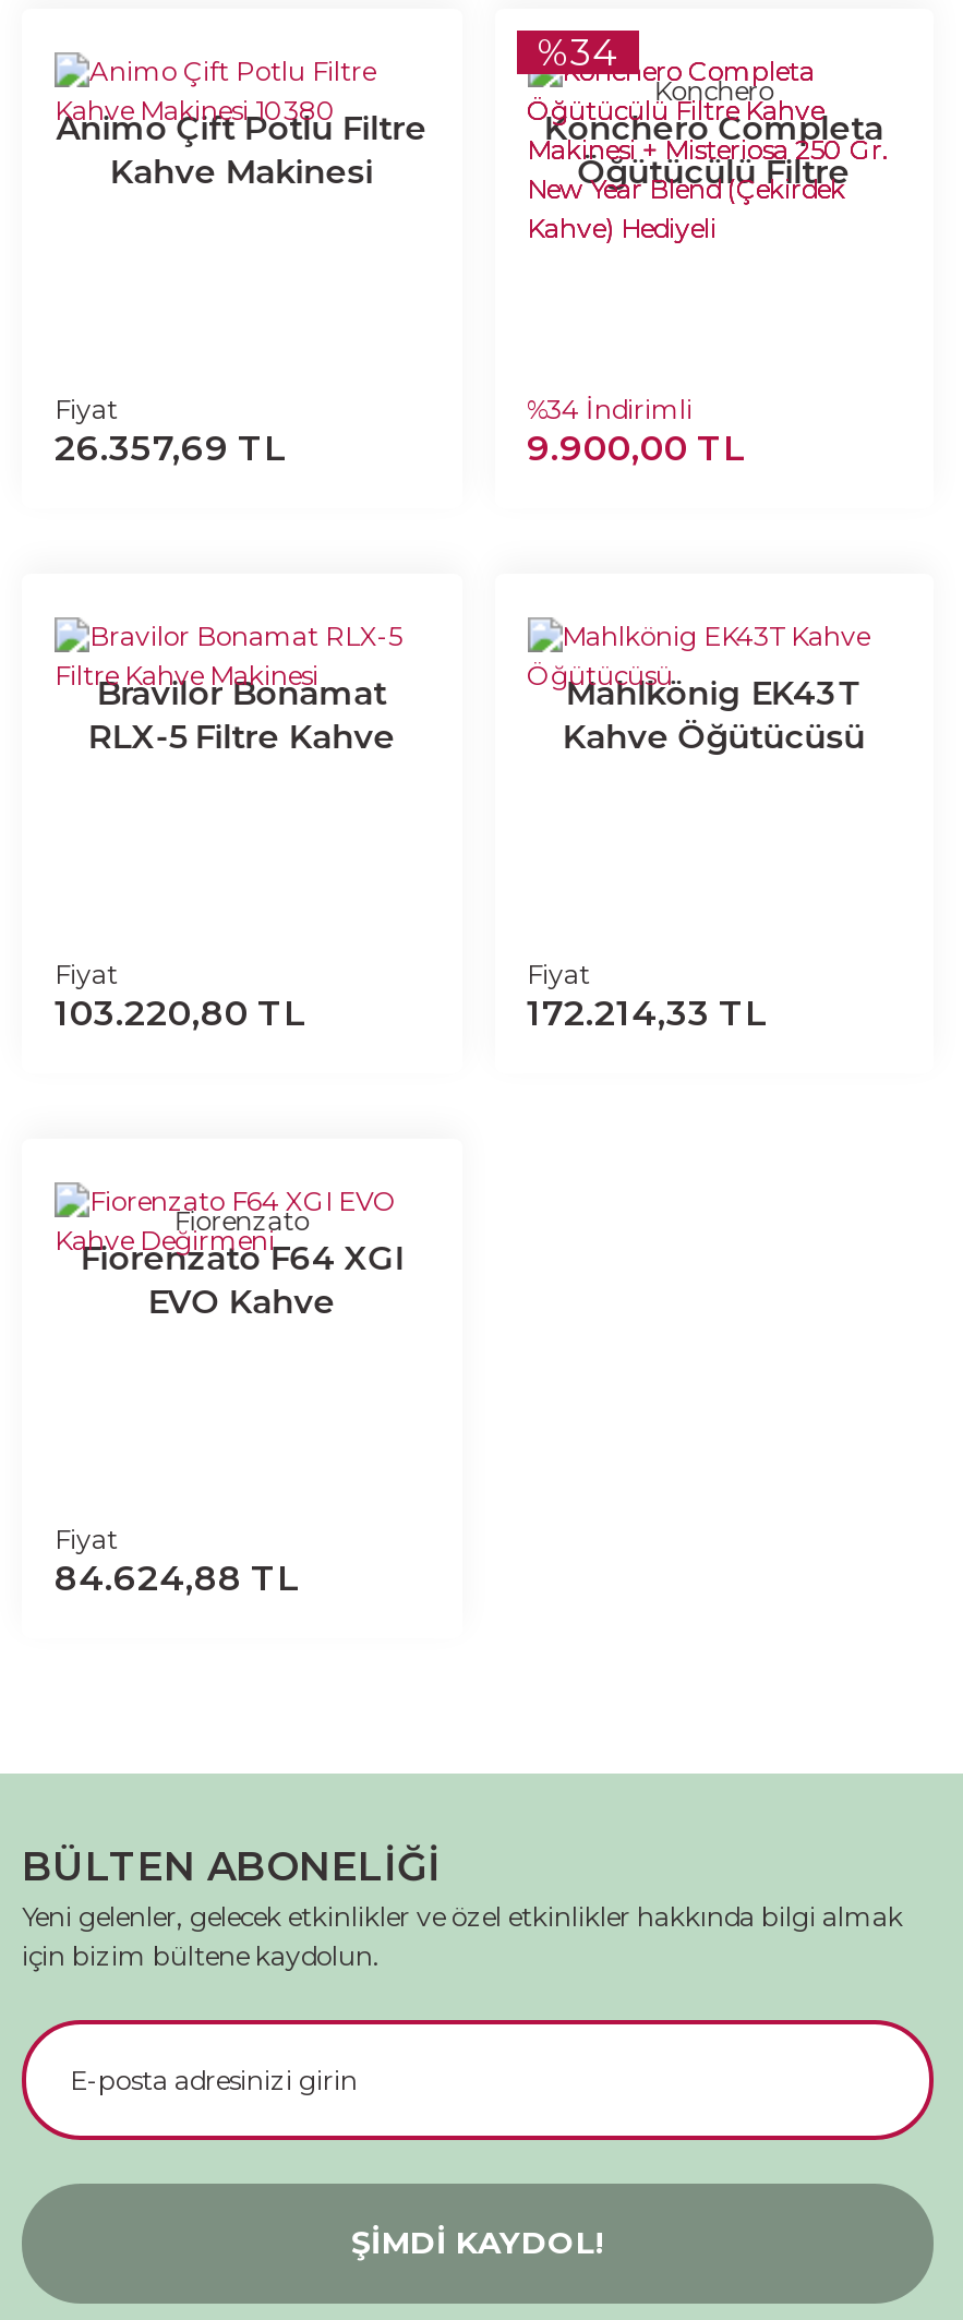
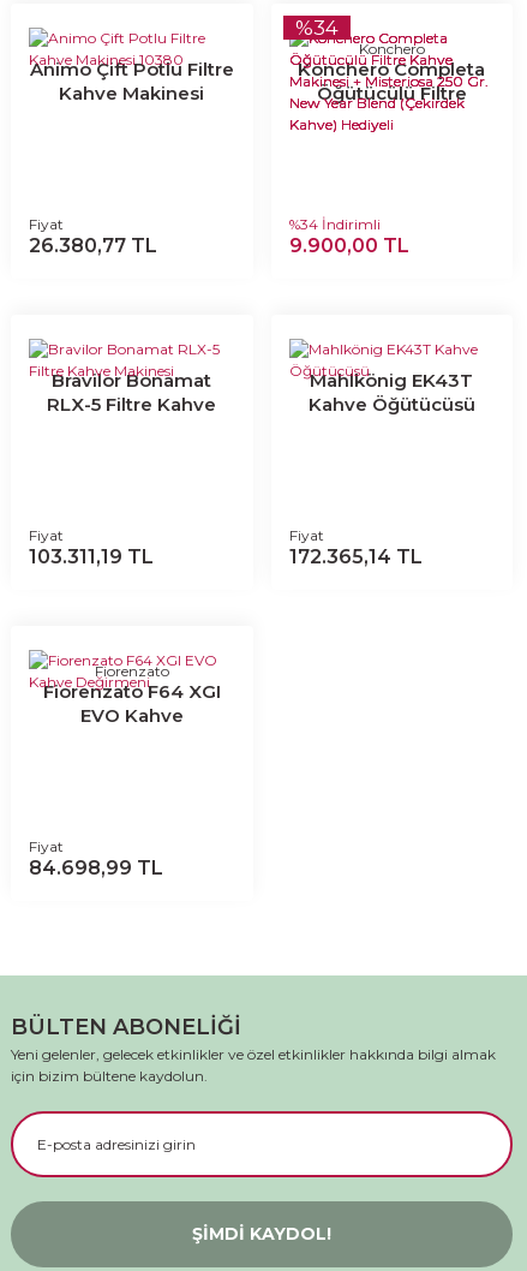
- 26.357,69 TL
+ 26.380,77 TL

- 103.220,80 TL
+ 103.311,19 TL

- 172.214,33 TL
+ 172.365,14 TL

- 84.624,88 TL
+ 84.698,99 TL
